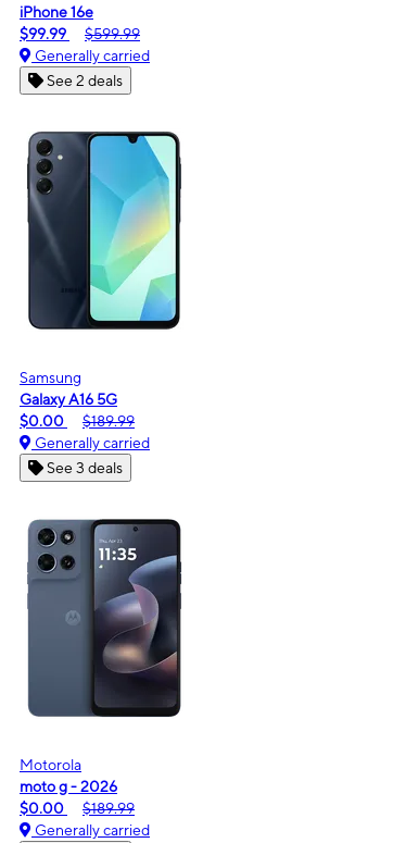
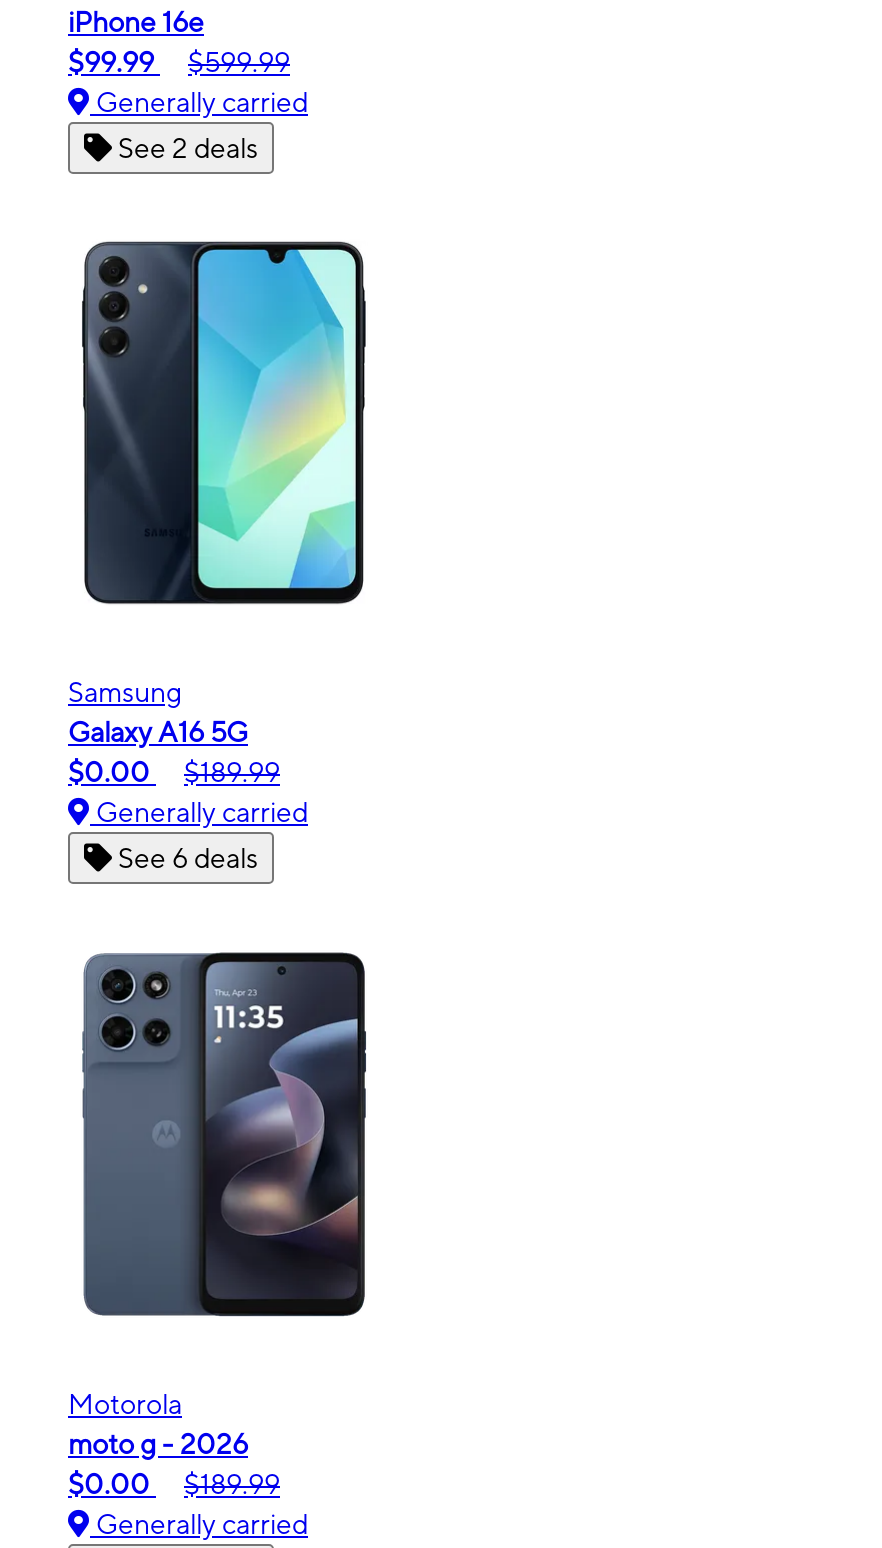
- See 3 deals
+ See 6 deals
